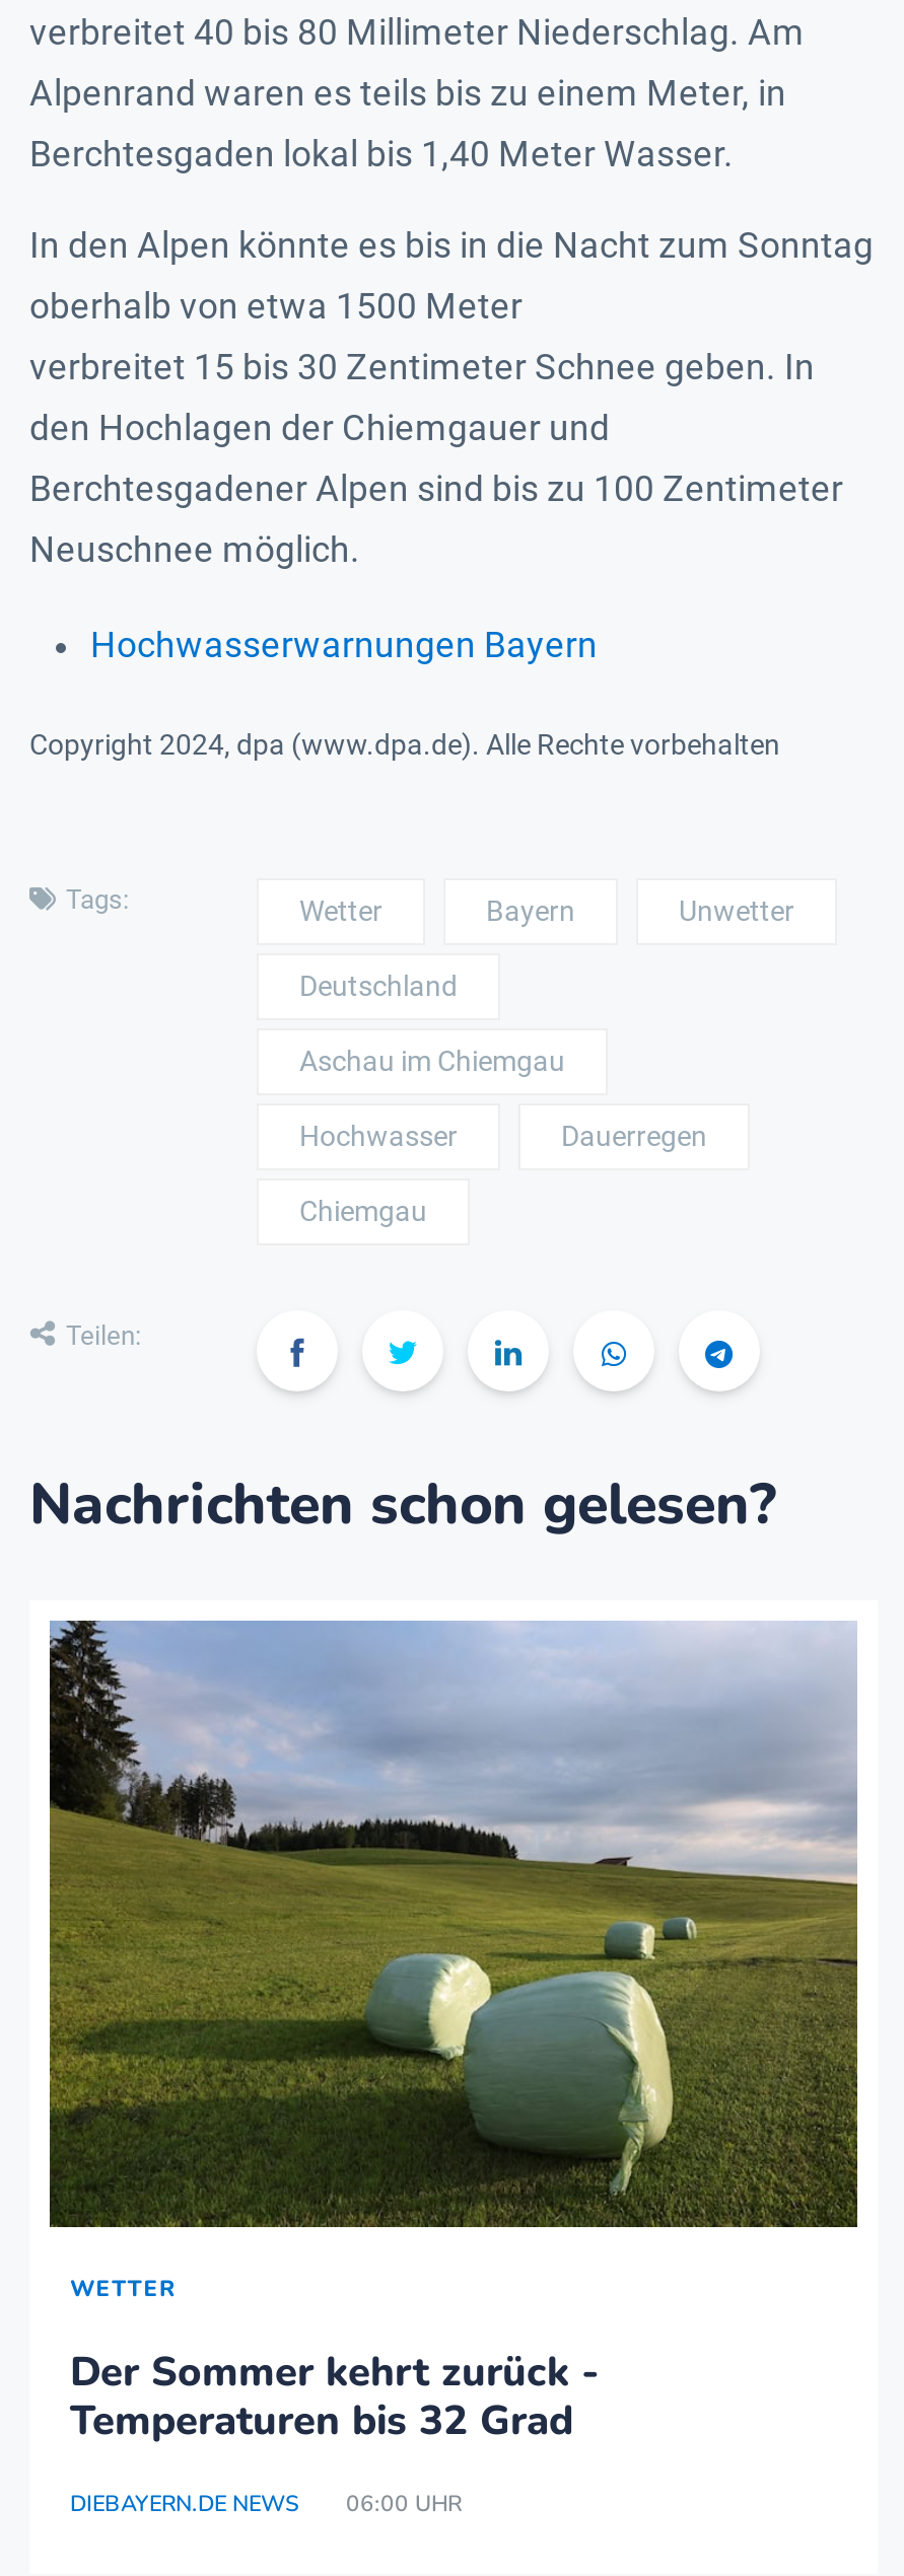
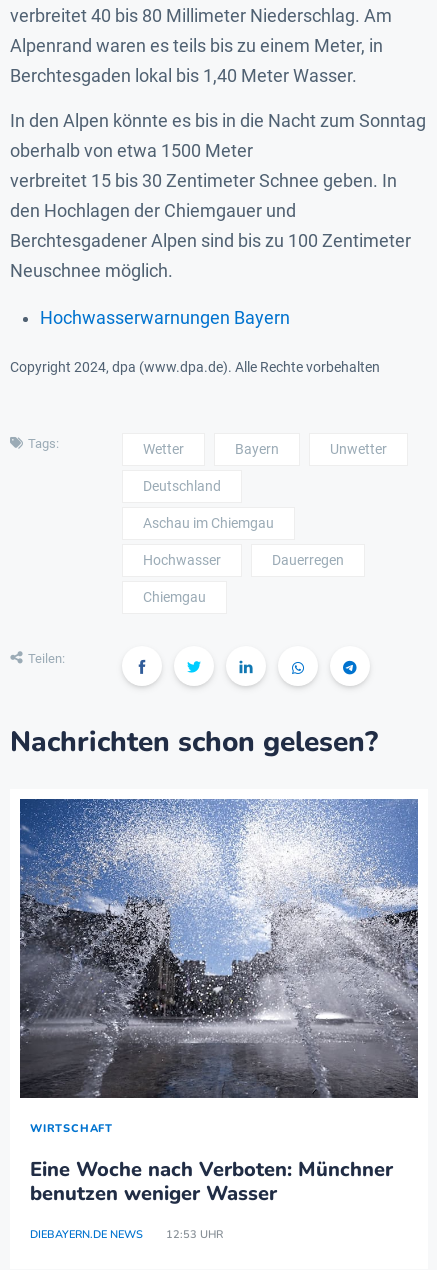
- [image]
- WETTER
+ [image]
+ WIRTSCHAFT

- Der Sommer kehrt zurück -
- Temperaturen bis 32 Grad
+ Eine Woche nach Verboten: Münchner
+ benutzen weniger Wasser

- DIEBAYERN.DE NEWS 06:00 UHR
+ DIEBAYERN.DE NEWS 12:53 UHR
